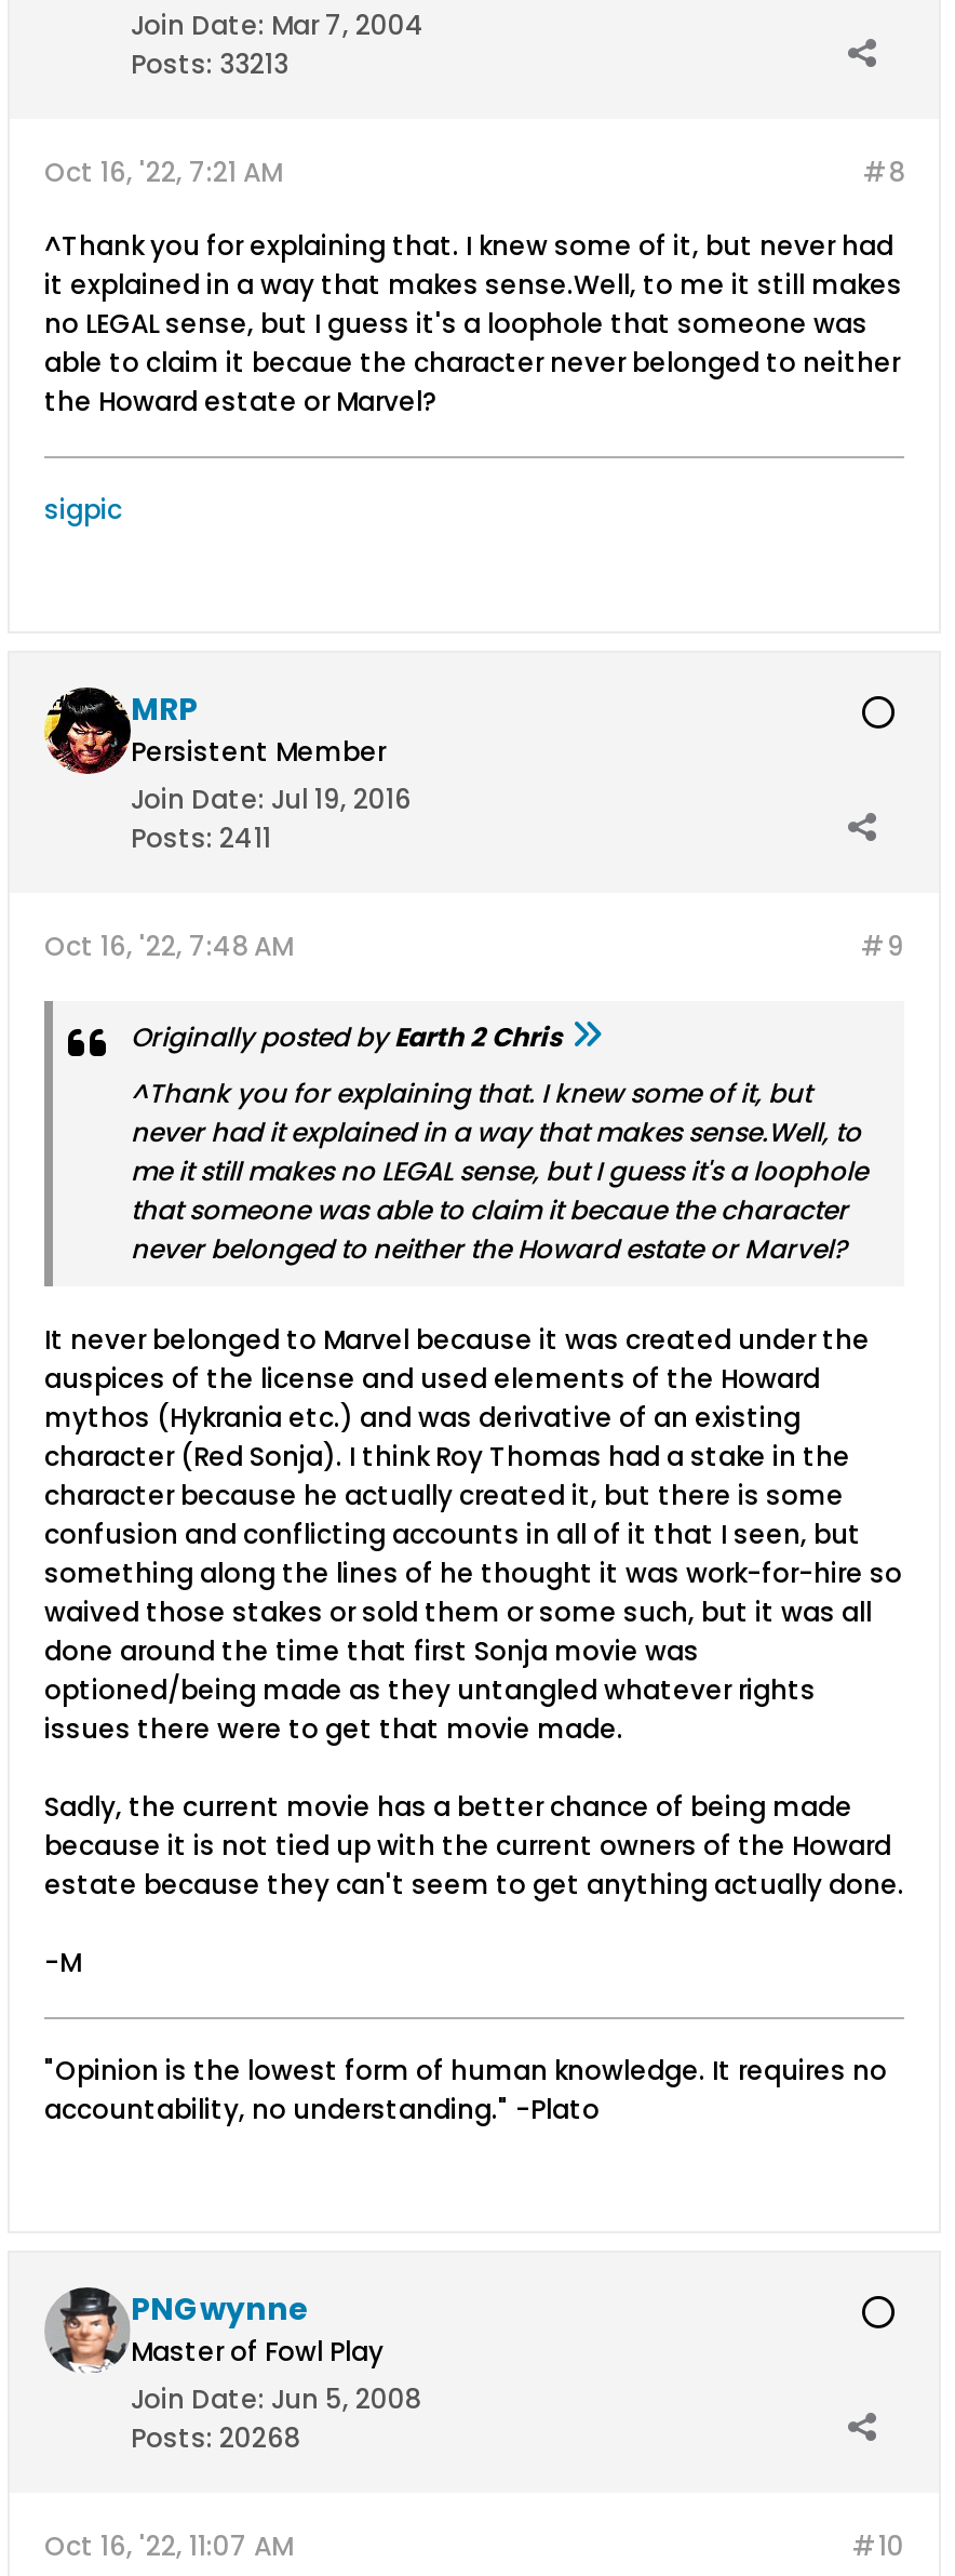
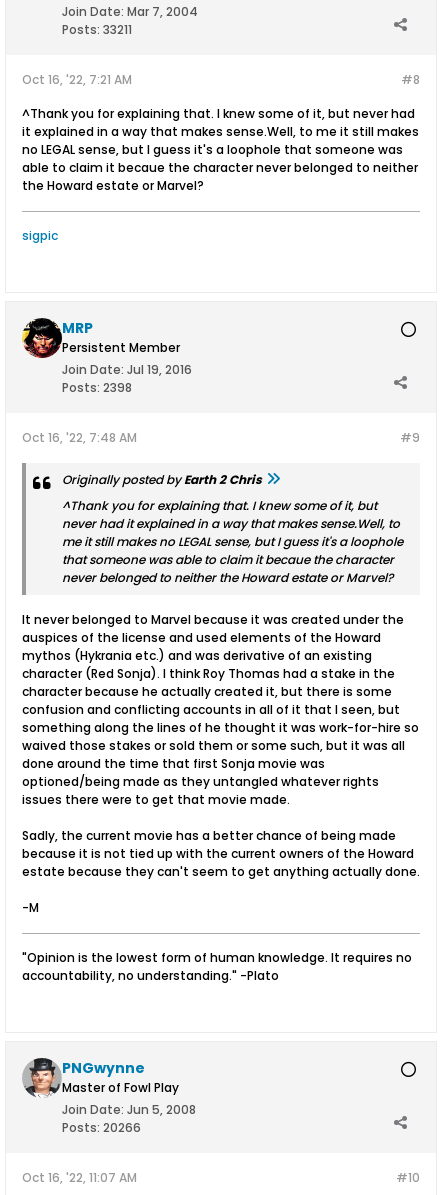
- Posts: 33213
+ Posts: 33211

- Posts: 2411
+ Posts: 2398

- Posts: 20268
+ Posts: 20266
